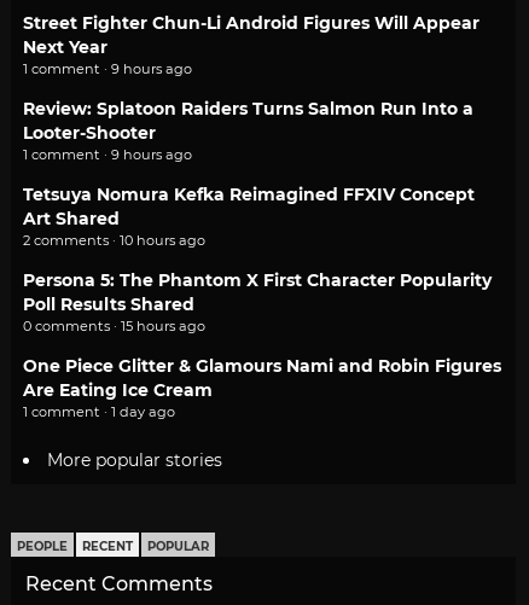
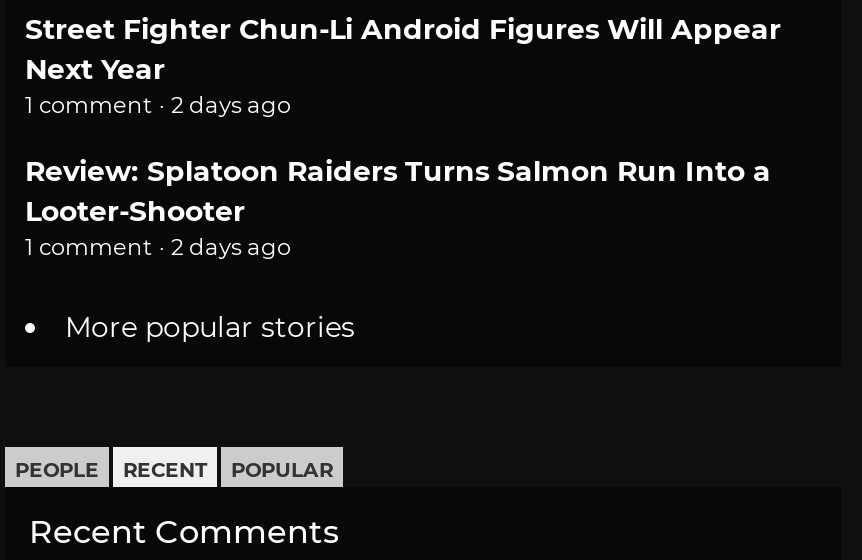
- 1 comment · 9 hours ago
+ 1 comment · 2 days ago

- 1 comment · 9 hours ago
- Tetsuya Nomura Kefka Reimagined FFXIV Concept
- Art Shared
- 2 comments · 10 hours ago
- Persona 5: The Phantom X First Character Popularity
- Poll Results Shared
- 0 comments · 15 hours ago
- One Piece Glitter & Glamours Nami and Robin Figures
- Are Eating Ice Cream
- 1 comment · 1 day ago
+ 1 comment · 2 days ago
